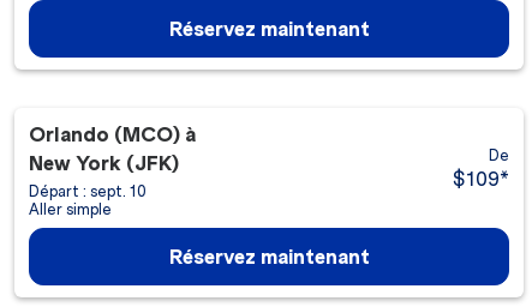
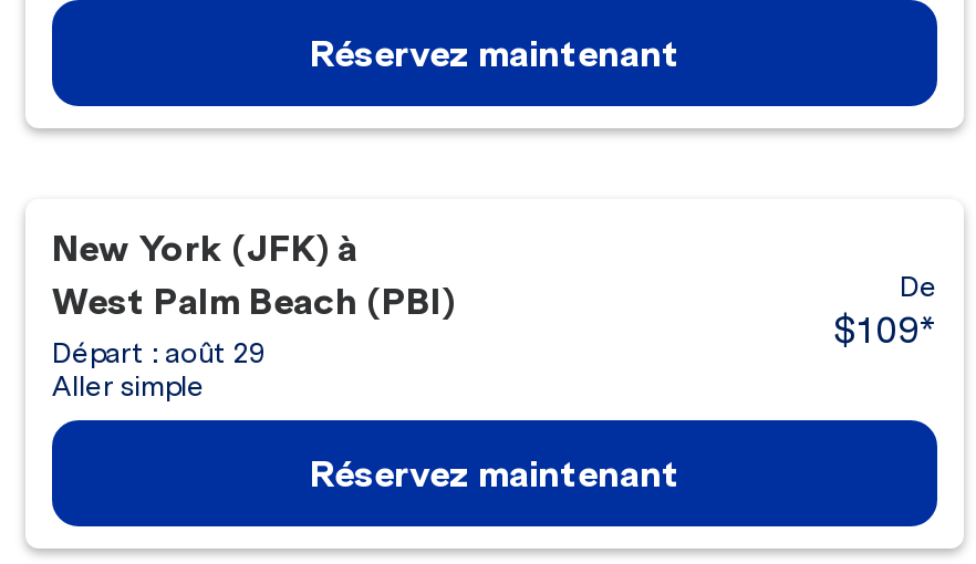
- Orlando (MCO) à
- New York (JFK)
- Départ : sept. 10
+ New York (JFK) à
+ West Palm Beach (PBI)
+ Départ : août 29
